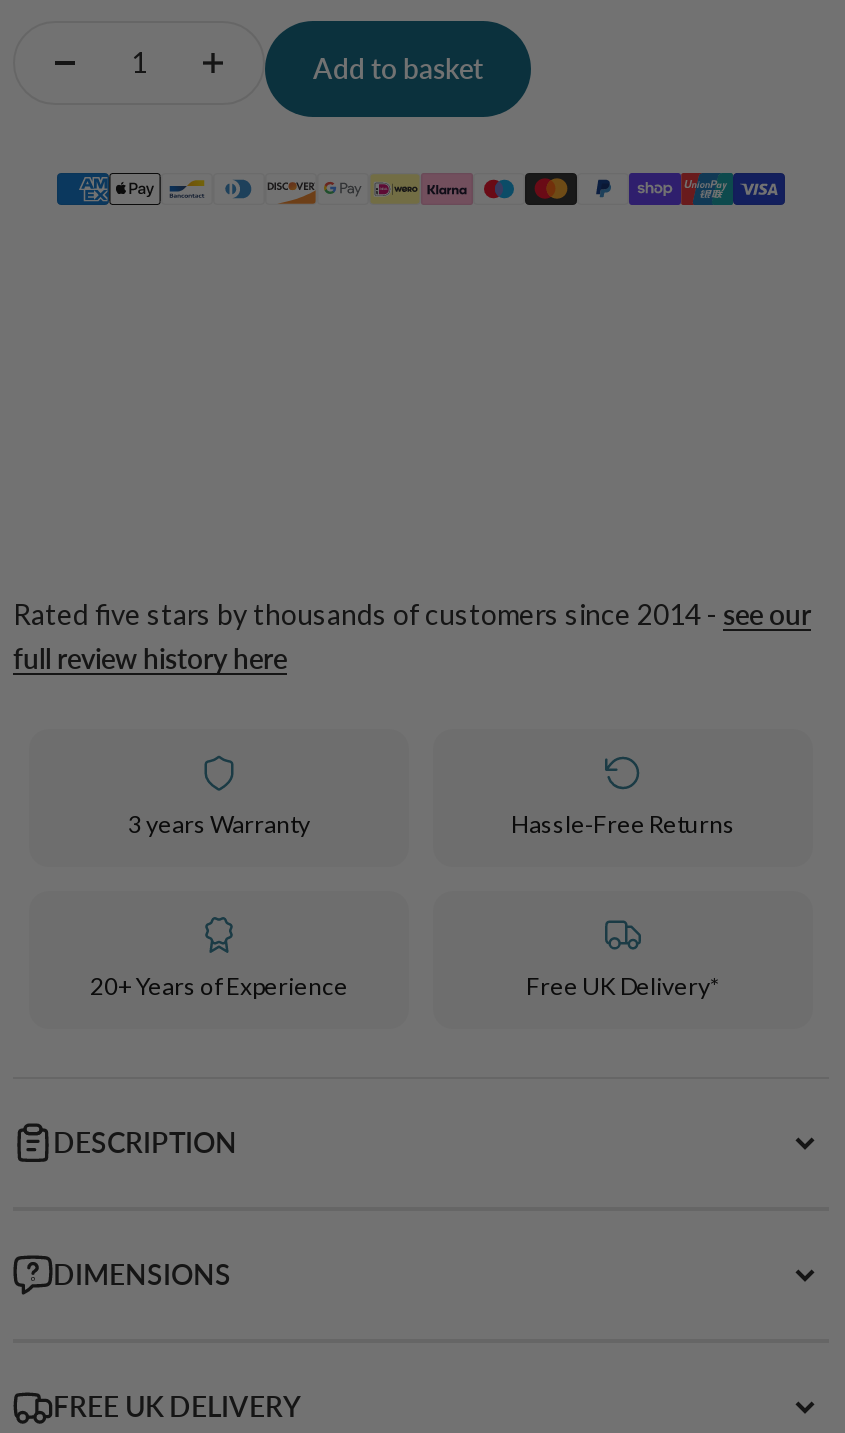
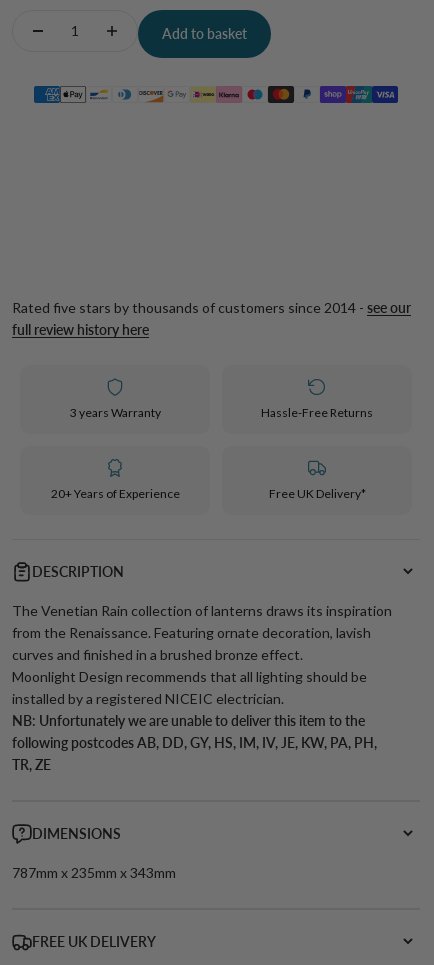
+ The Venetian Rain collection of lanterns draws its inspiration
+ from the Renaissance. Featuring ornate decoration, lavish
+ curves and finished in a brushed bronze effect.
+ Moonlight Design recommends that all lighting should be
+ installed by a registered NICEIC electrician.
+ NB: Unfortunately we are unable to deliver this item to the
+ following postcodes AB, DD, GY, HS, IM, IV, JE, KW, PA, PH,
+ TR, ZE

+ 787mm x 235mm x 343mm
